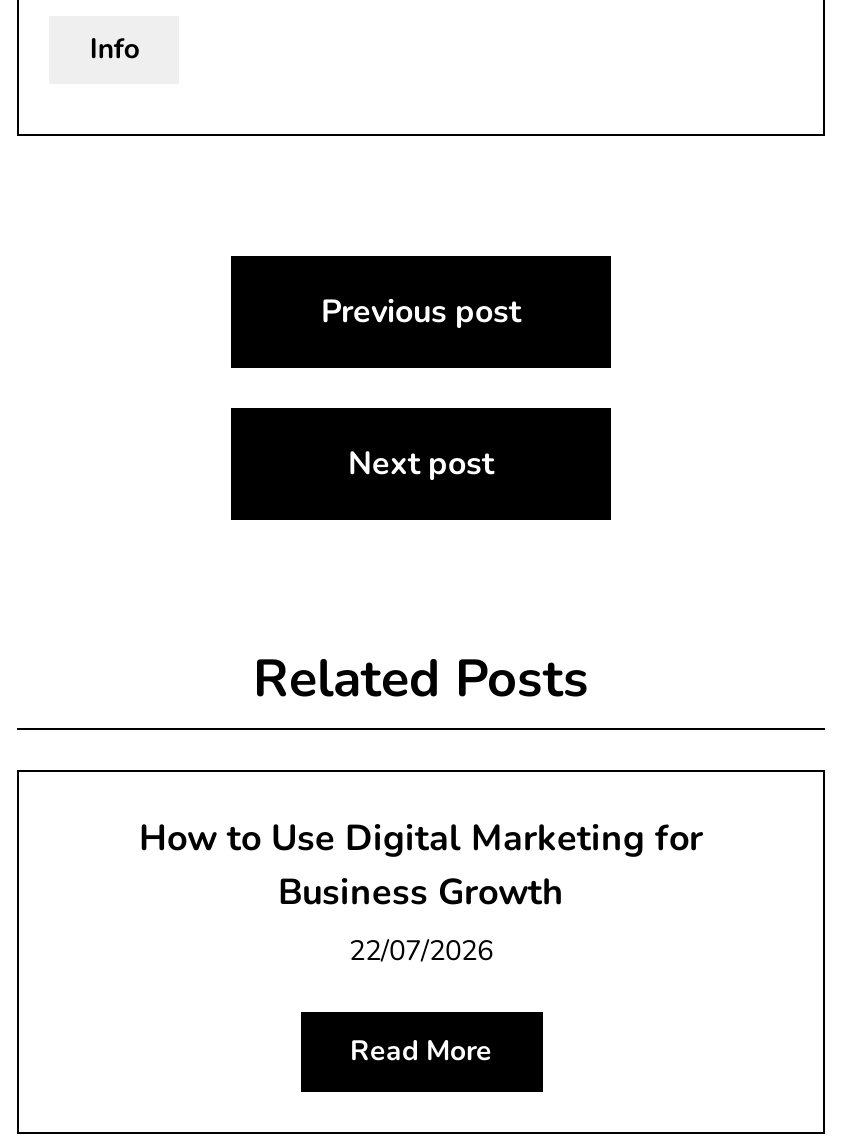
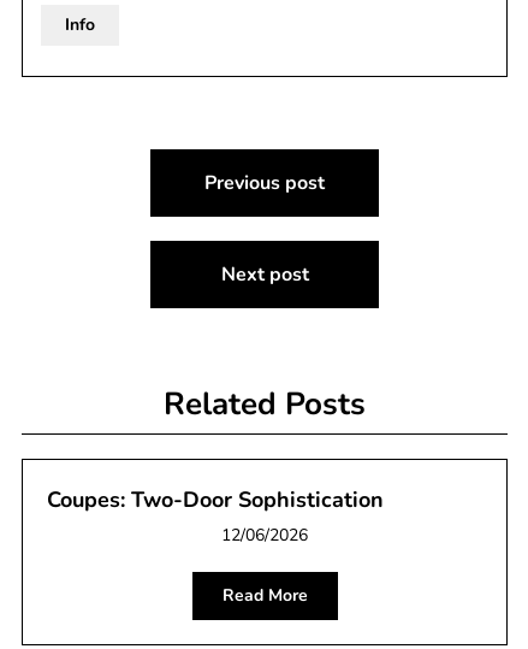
- How to Use Digital Marketing for
- Business Growth
- 22/07/2026
+ Coupes: Two-Door Sophistication
+ 12/06/2026
